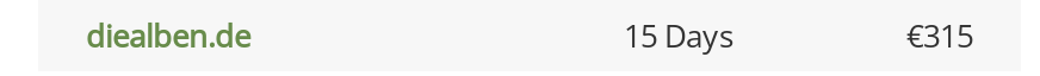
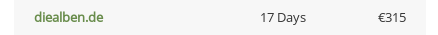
- 15 Days
+ 17 Days
